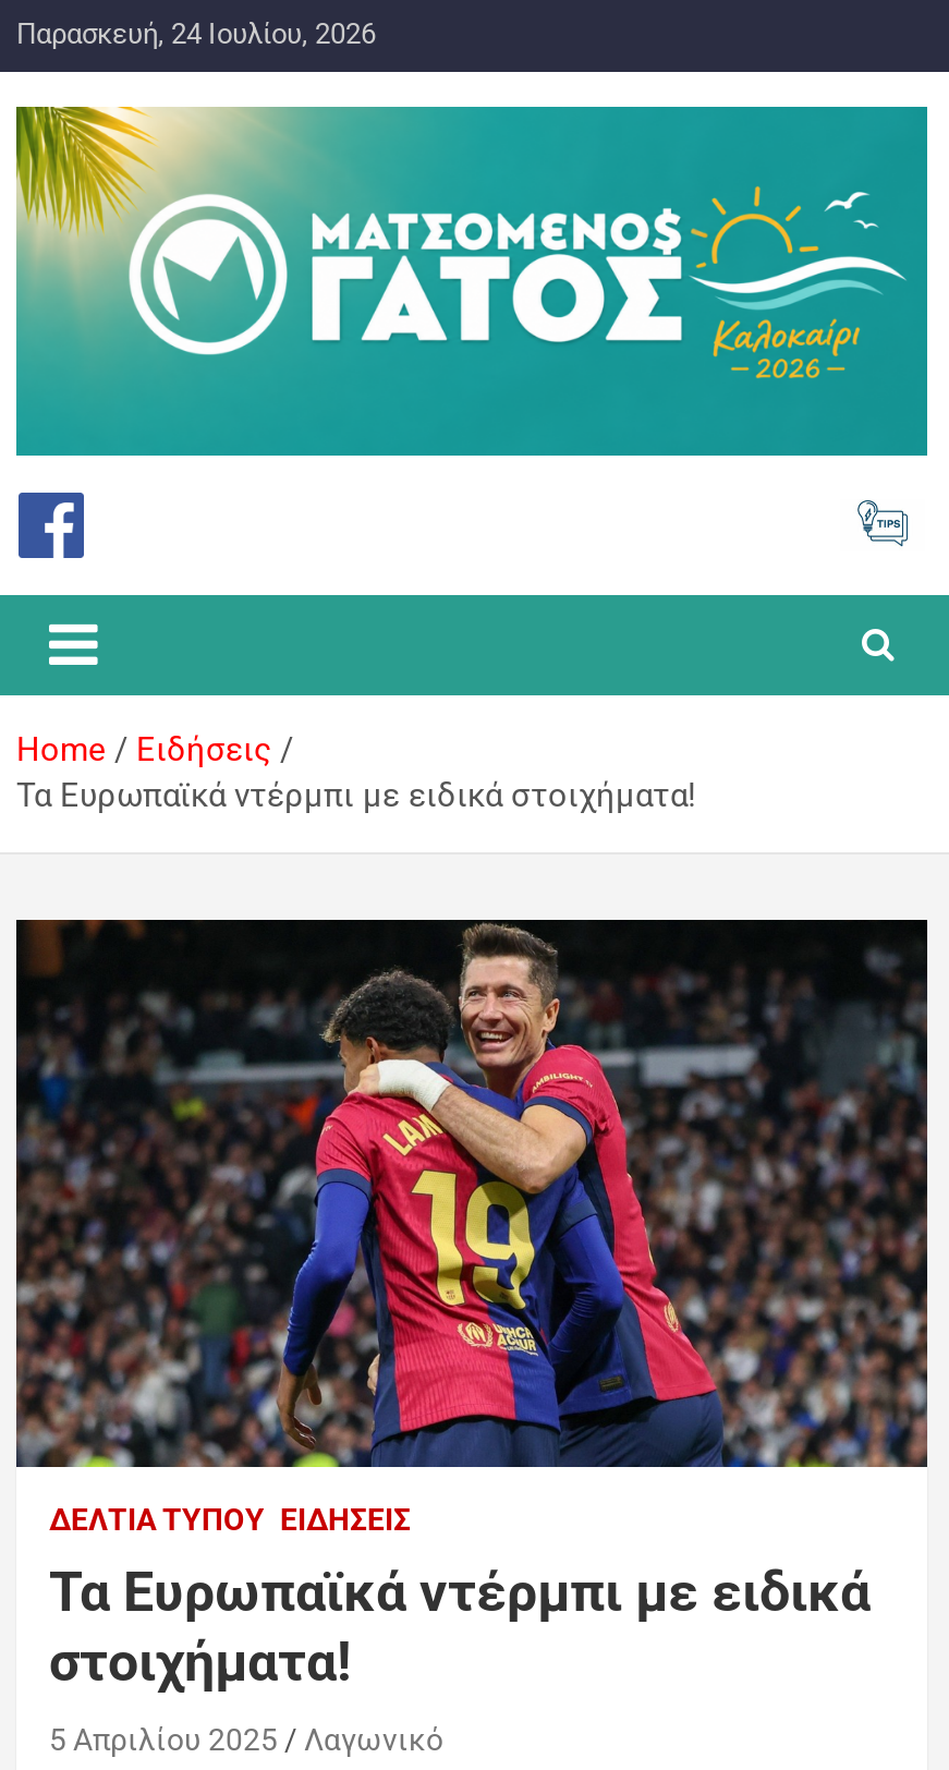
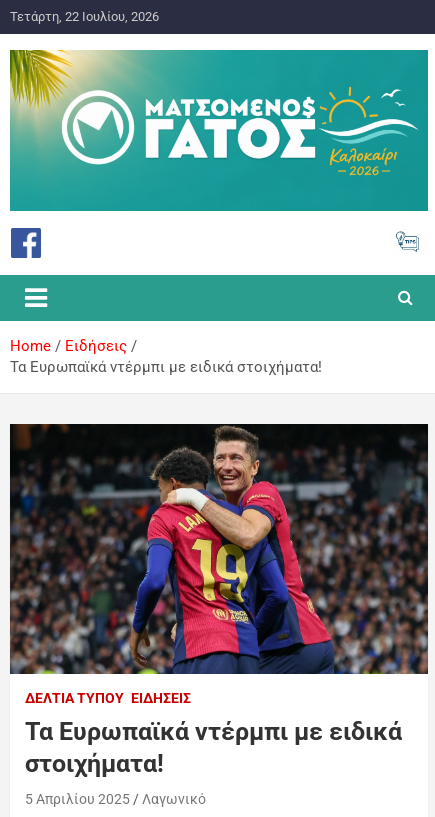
- Παρασκευή, 24 Ιουλίου, 2026
+ Τετάρτη, 22 Ιουλίου, 2026
